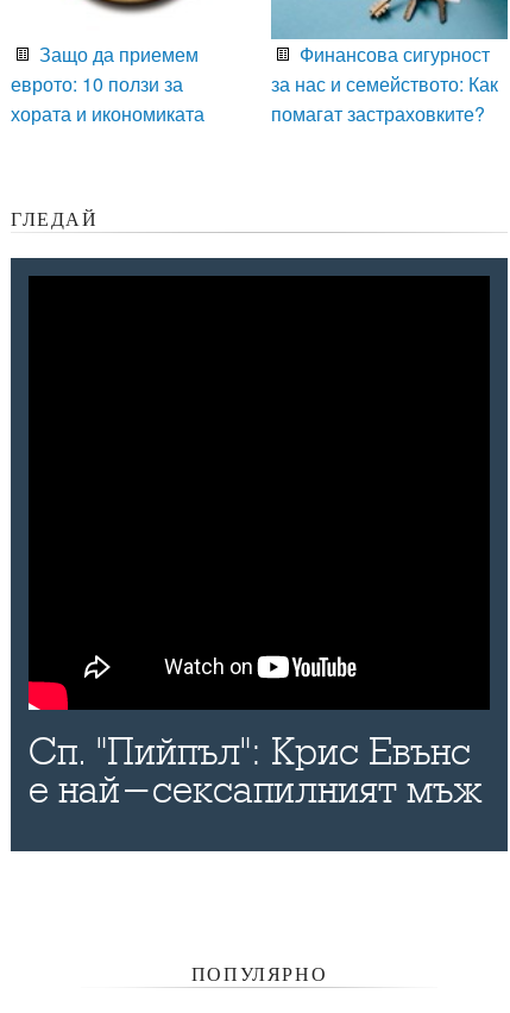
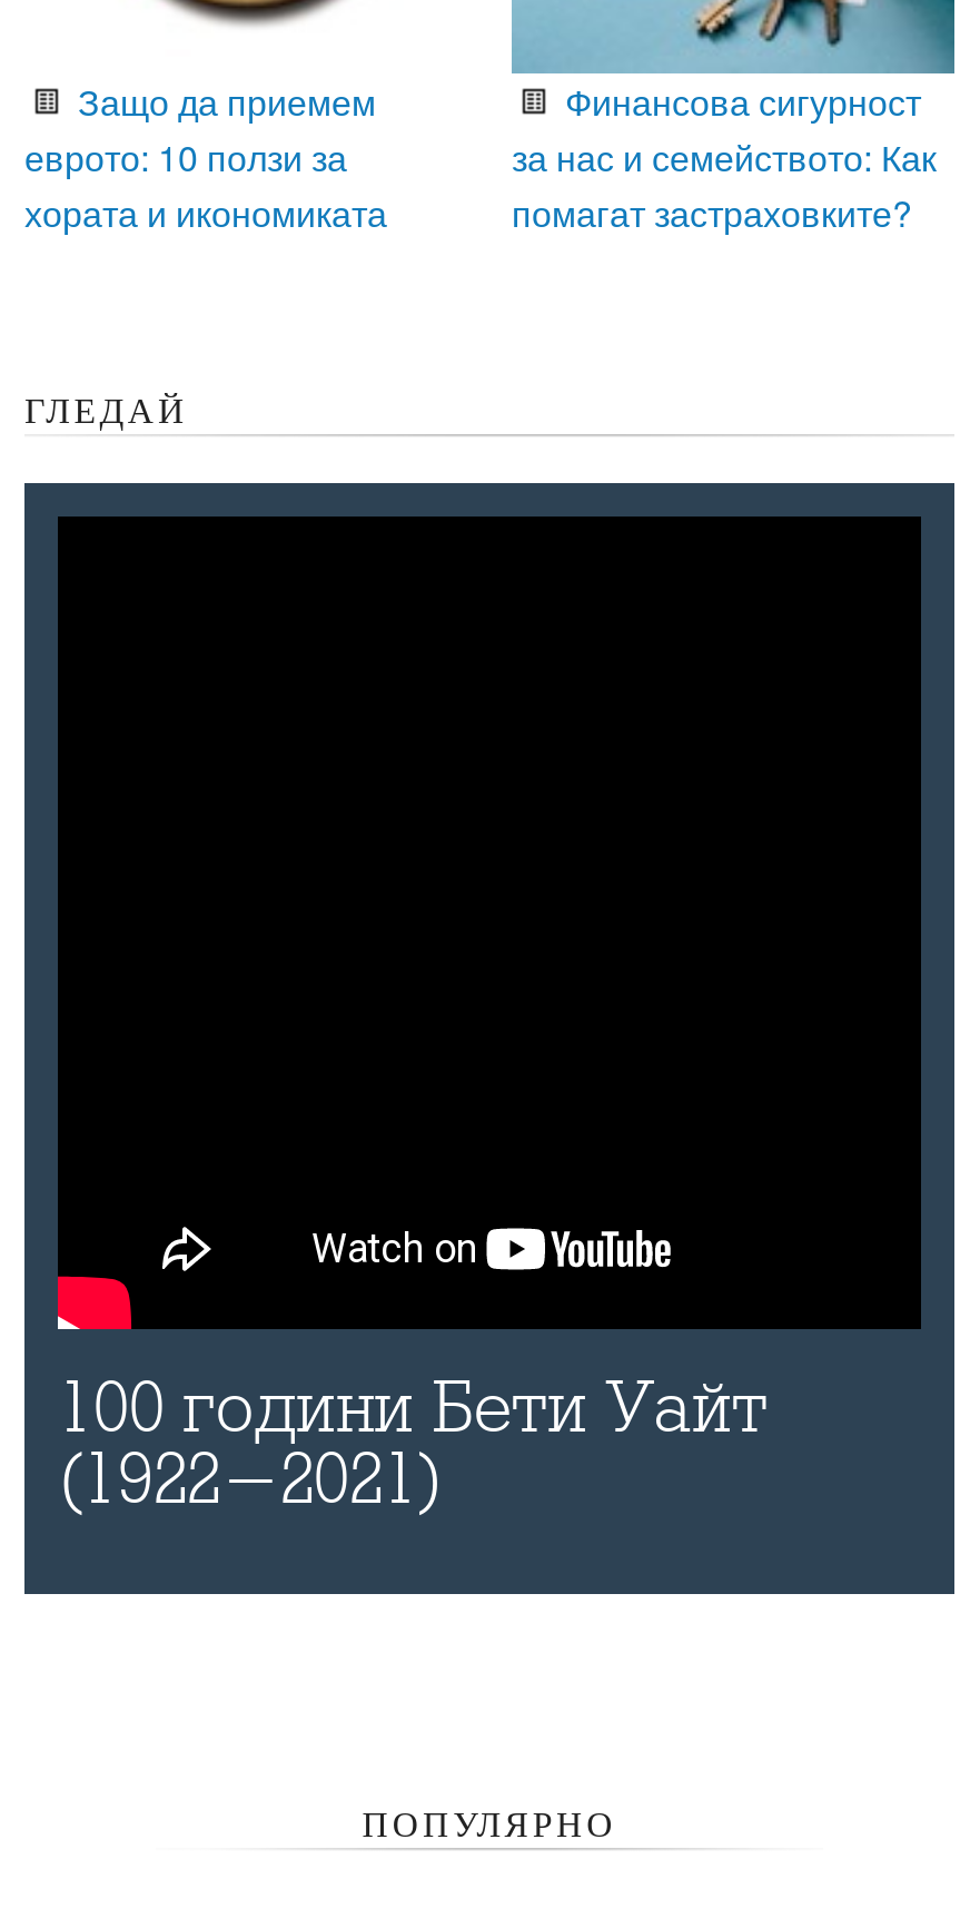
- Сп. "Пийпъл": Крис Евънс
- е най-сексапилният мъж
+ 100 години Бети Уайт
+ (1922-2021)
